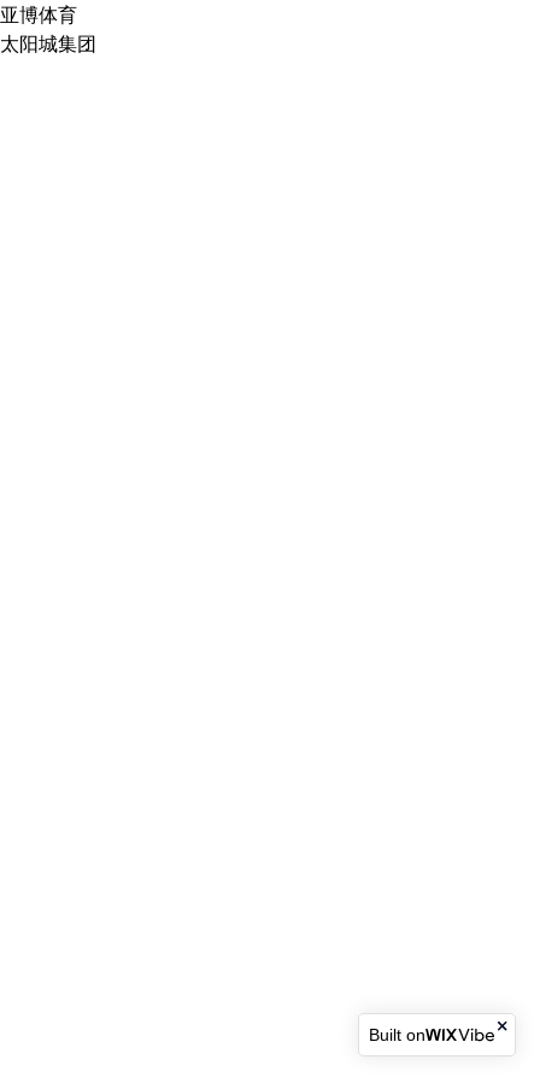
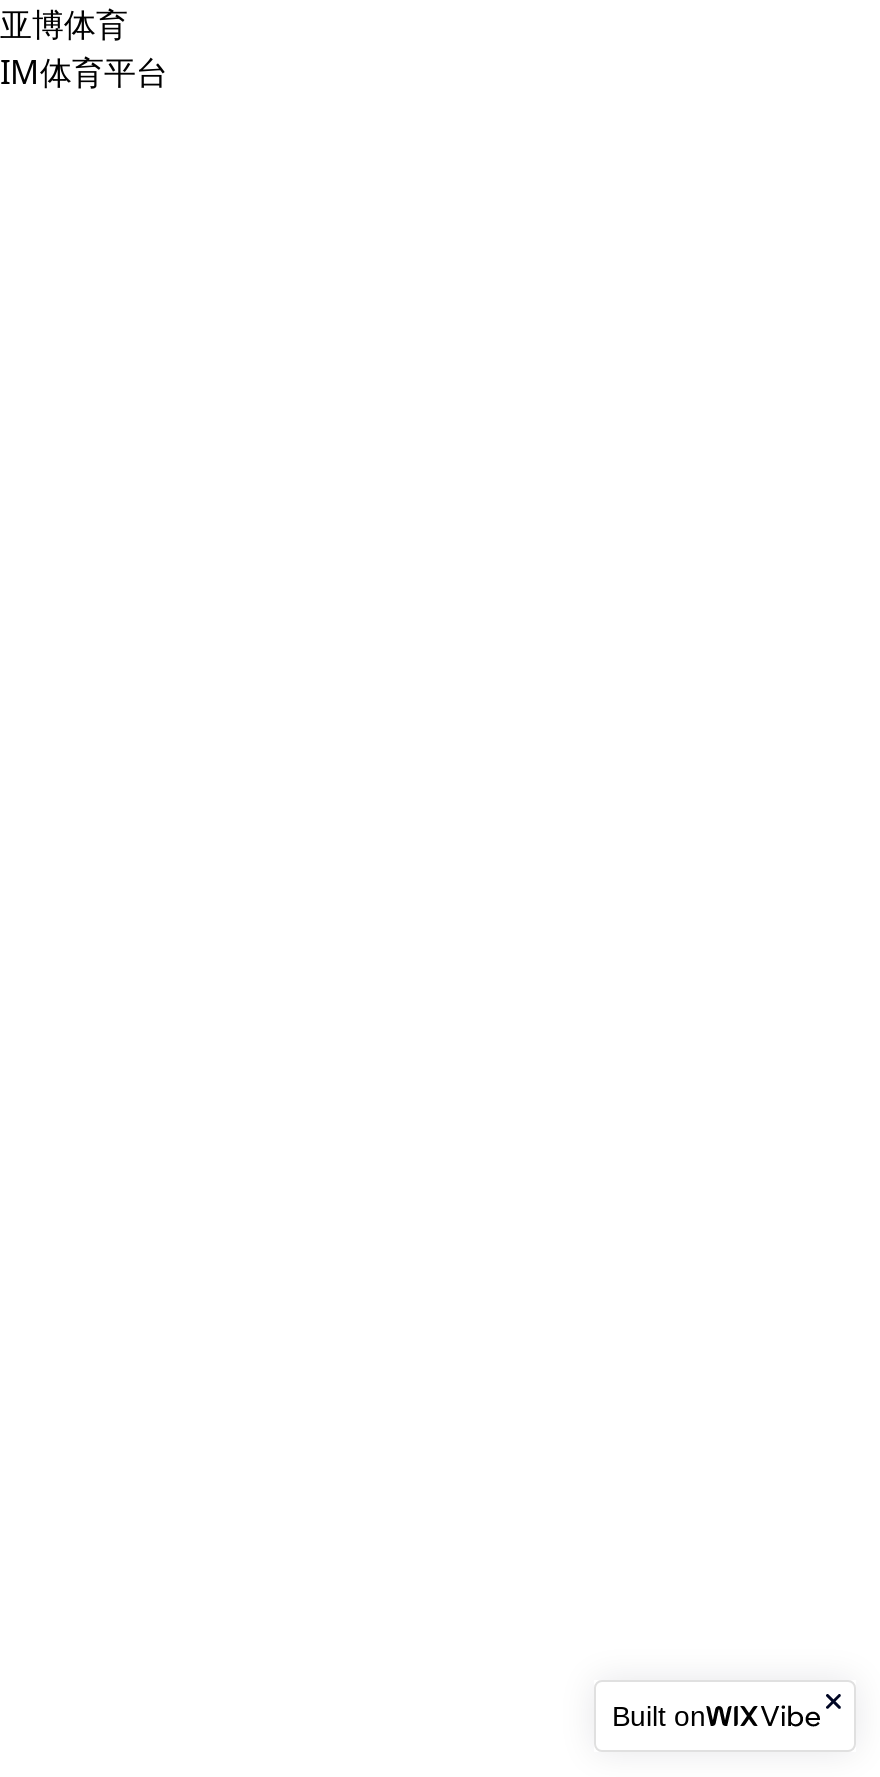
- 太阳城集团
+ IM体育平台
